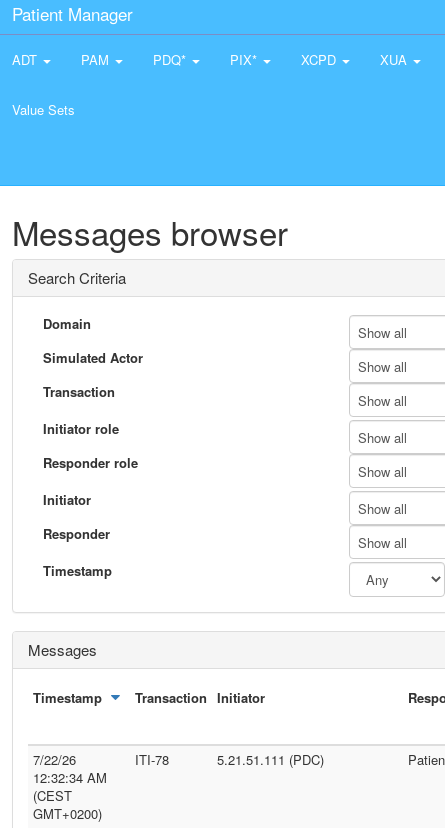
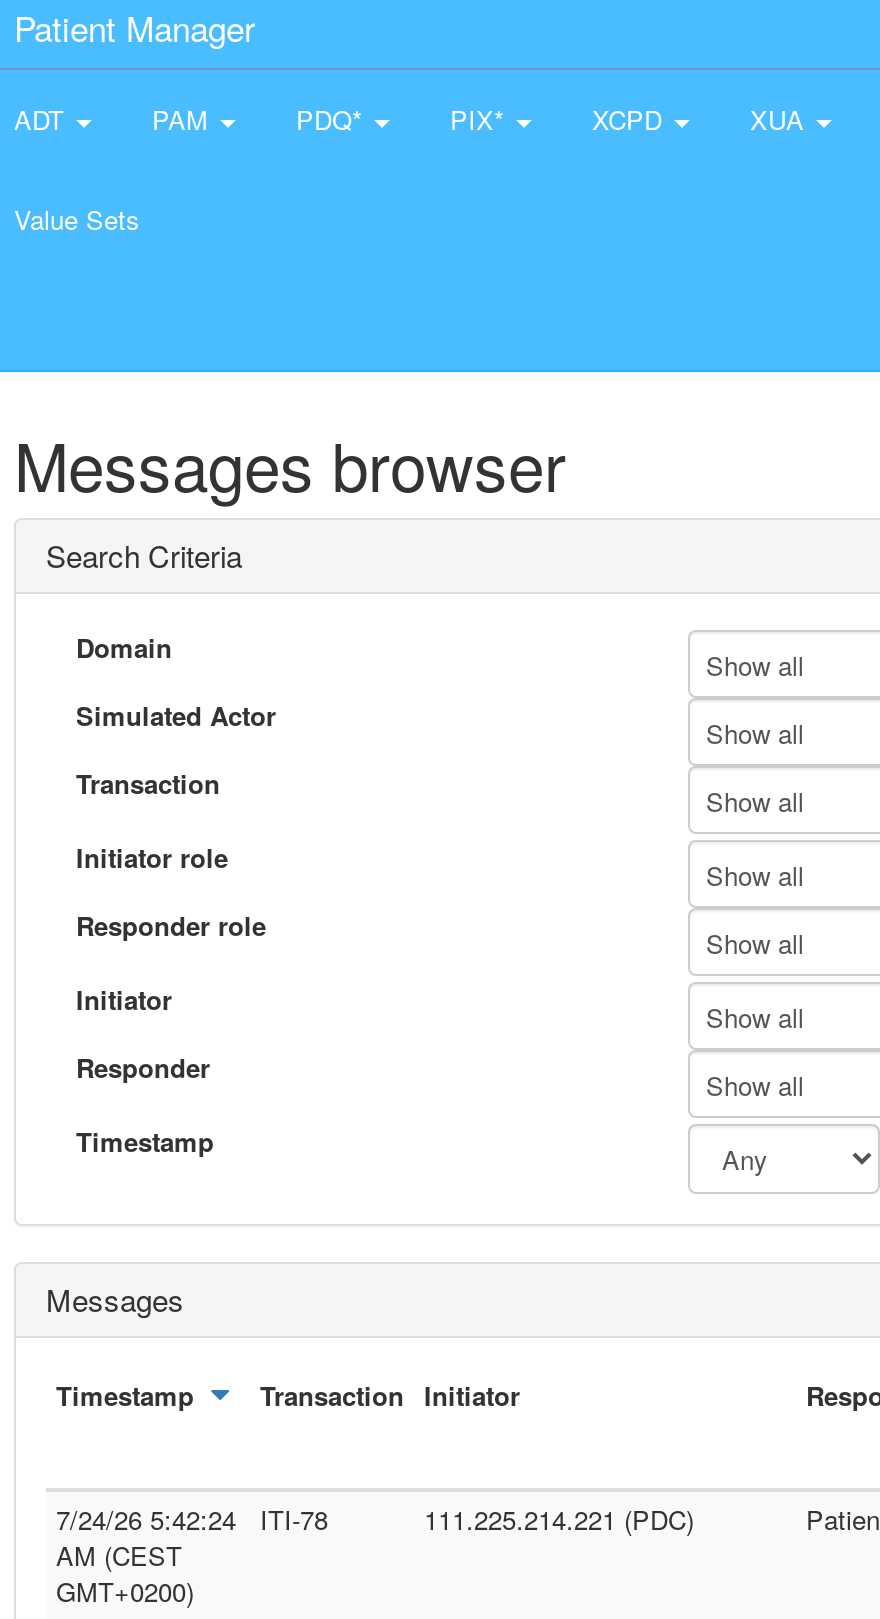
- 7/22/26
- 12:32:34 AM
- (CEST
+ 7/24/26 5:42:24
+ AM (CEST

- 5.21.51.111 (PDC)
+ 111.225.214.221 (PDC)
